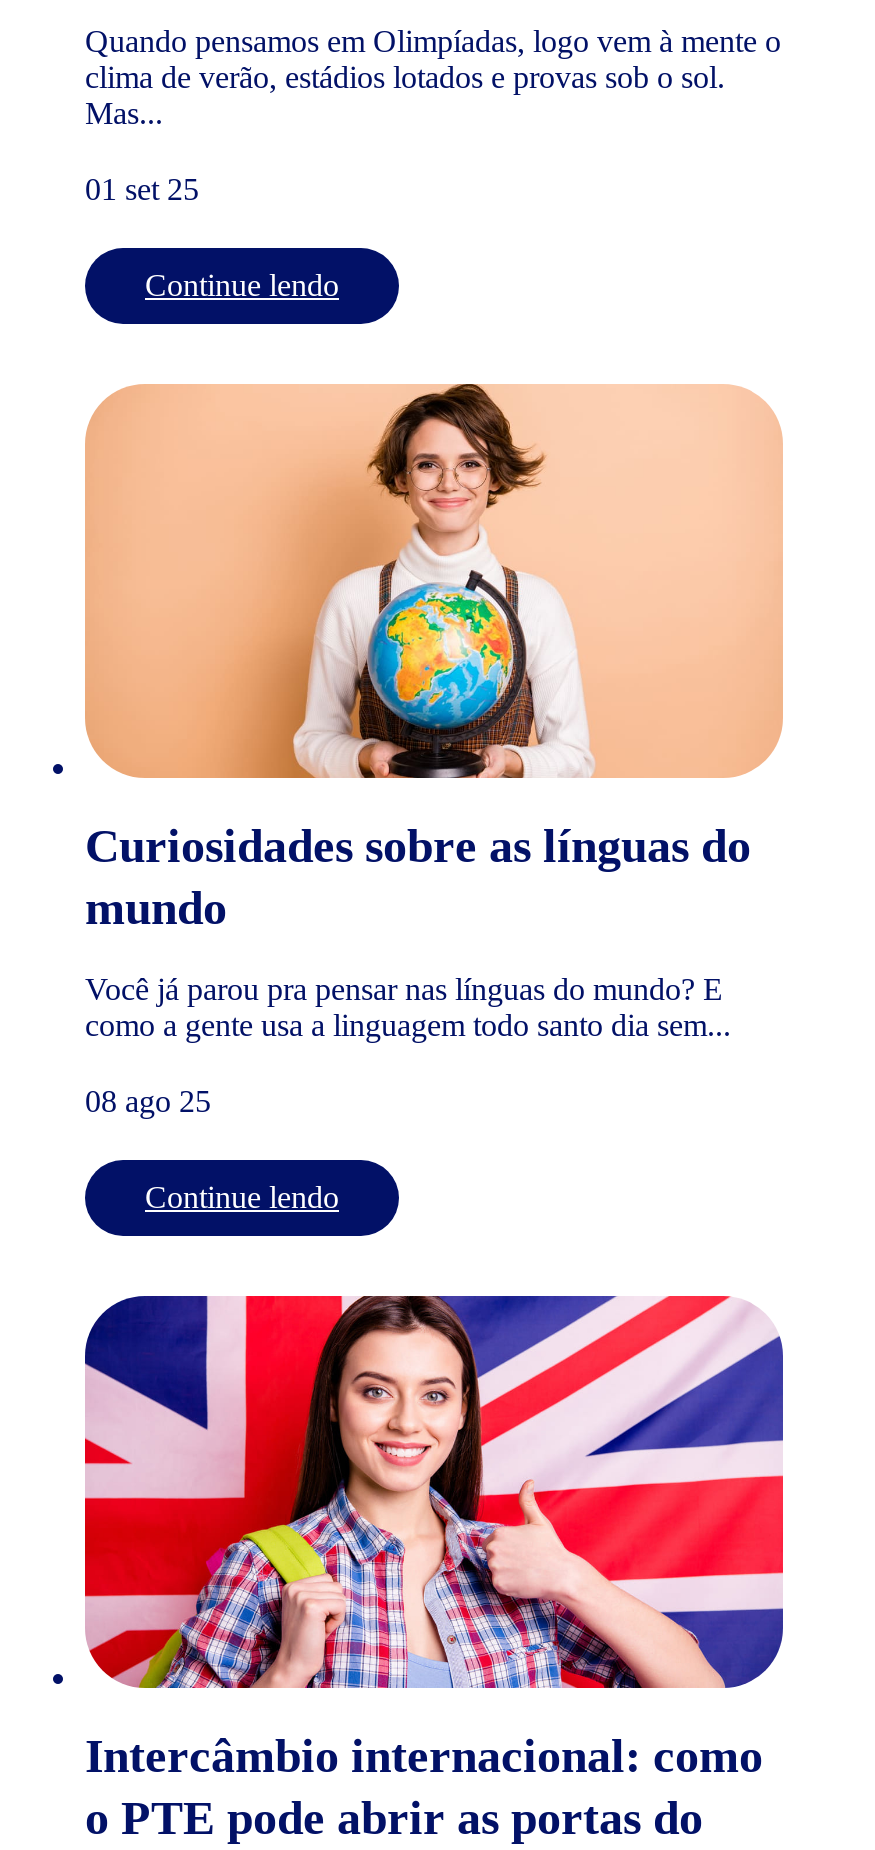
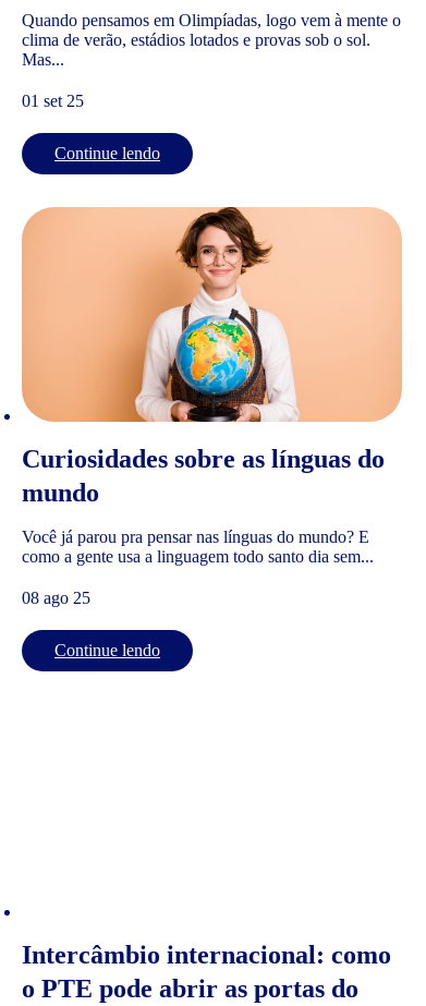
- [image]
